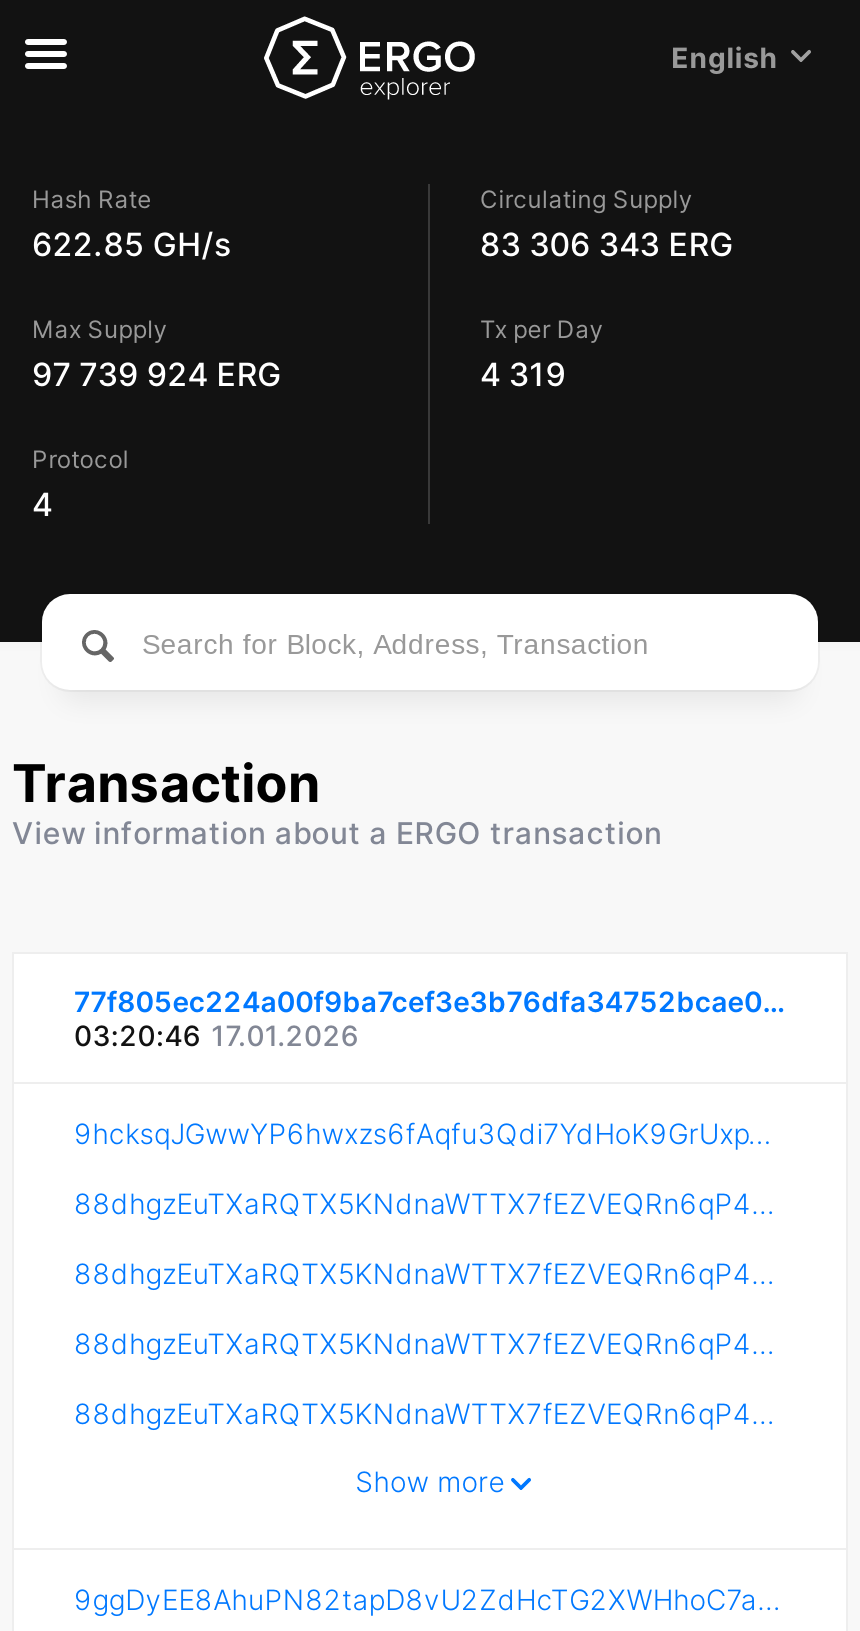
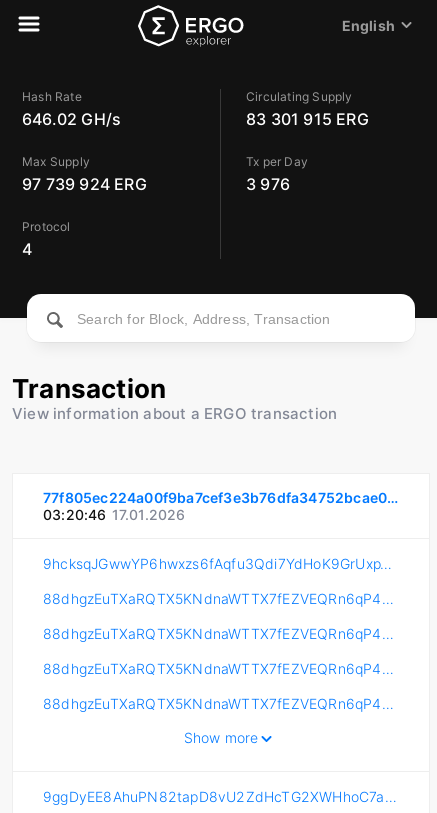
- 622.85 GH/s
+ 646.02 GH/s

- 83 306 343 ERG
+ 83 301 915 ERG

- 4 319
+ 3 976
